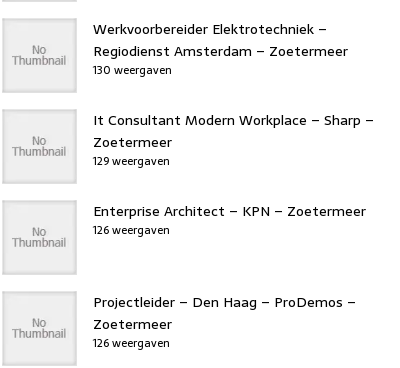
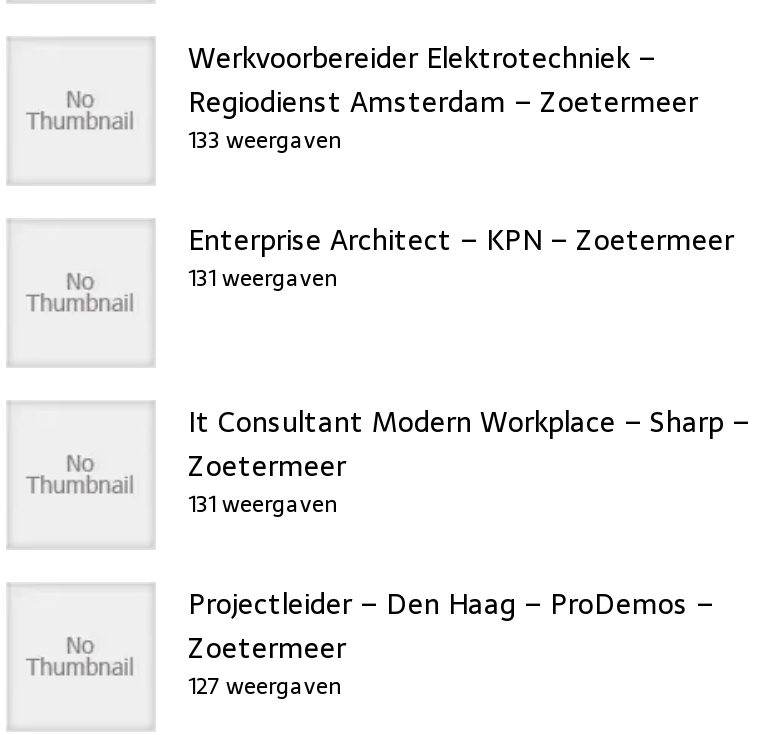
- 130 weergaven
+ 133 weergaven
+ 131 weergaven

moved down: It Consultant Modern Workplace – Sharp – | Zoetermeer

- 129 weergaven
- 126 weergaven
+ 131 weergaven

moved up: Enterprise Architect – KPN – Zoetermeer

- 126 weergaven
+ 127 weergaven
